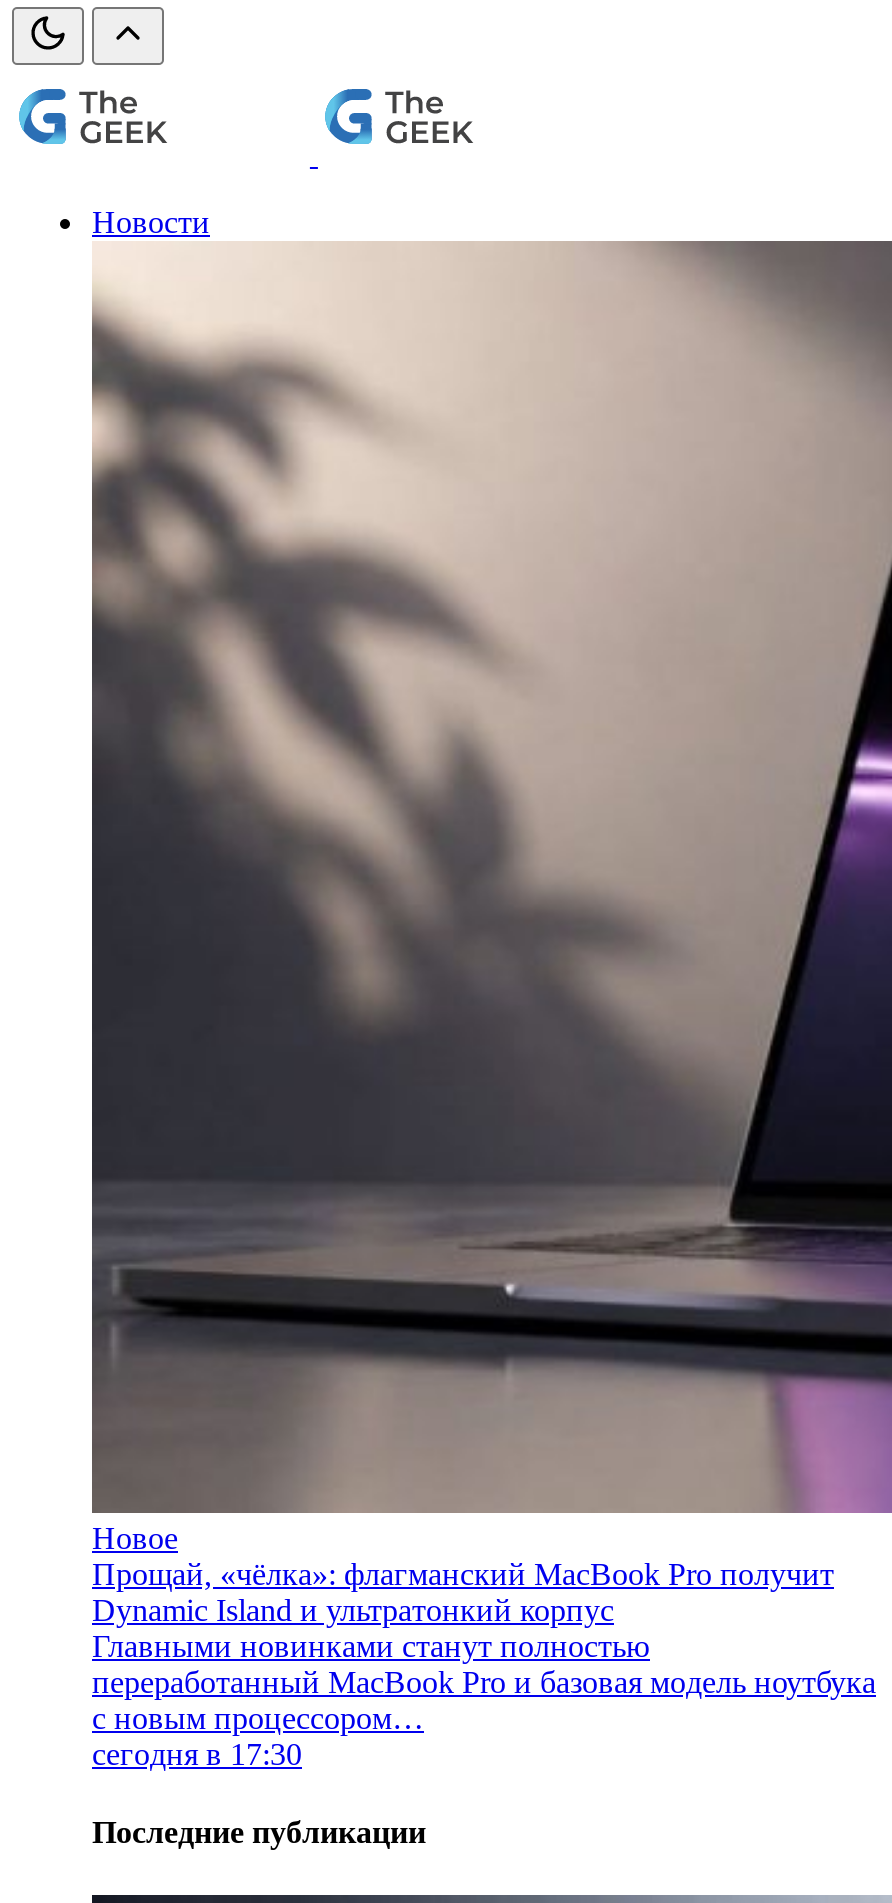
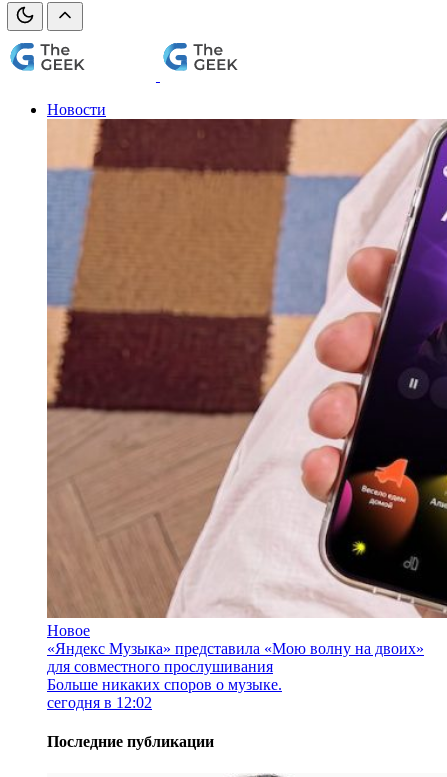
- [image]
- Прощай, «чёлка»: флагманский MacBook Pro получит
- Dynamic Island и ультратонкий корпус
- Главными новинками станут полностью
- переработанный MacBook Pro и базовая модель ноутбука
- с новым процессором…
- сегодня в 17:30
+ [image]
+ «Яндекс Музыка» представила «Мою волну на двоих»
+ для совместного прослушивания
+ Больше никаких споров о музыке.
+ сегодня в 12:02
